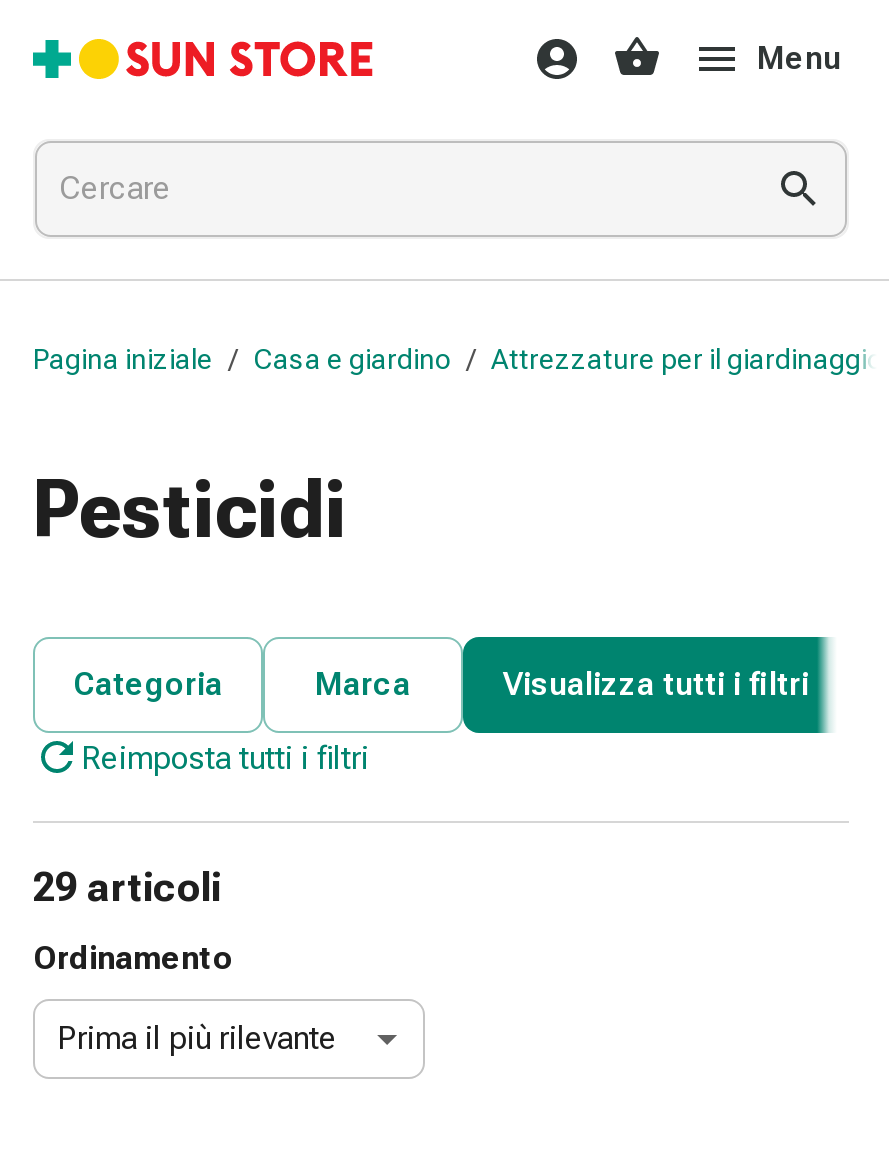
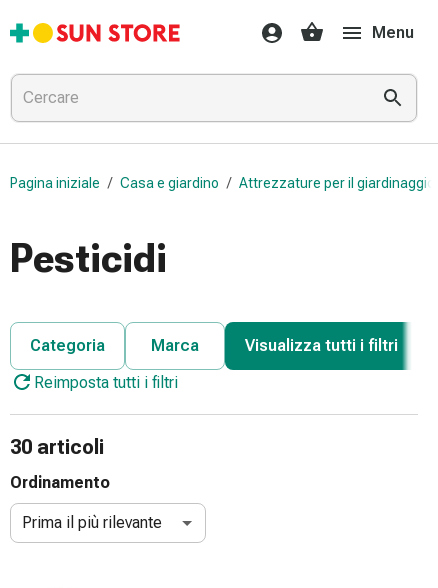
- 29 articoli
+ 30 articoli
